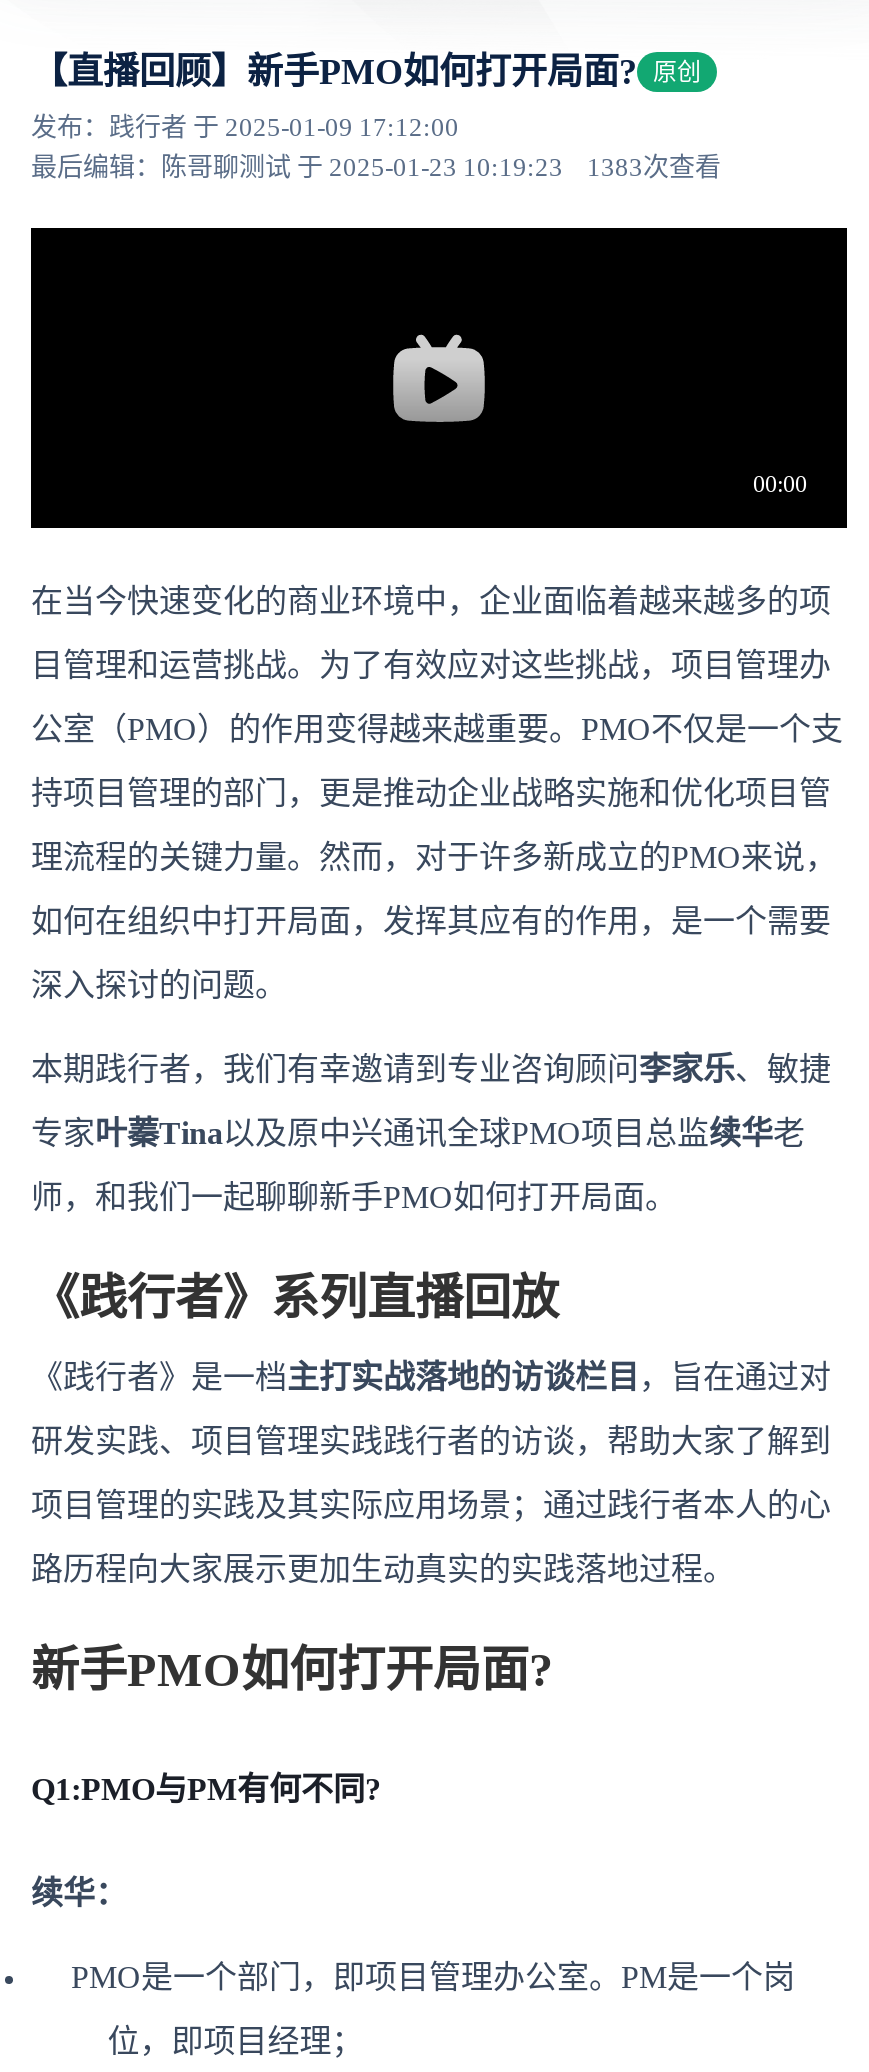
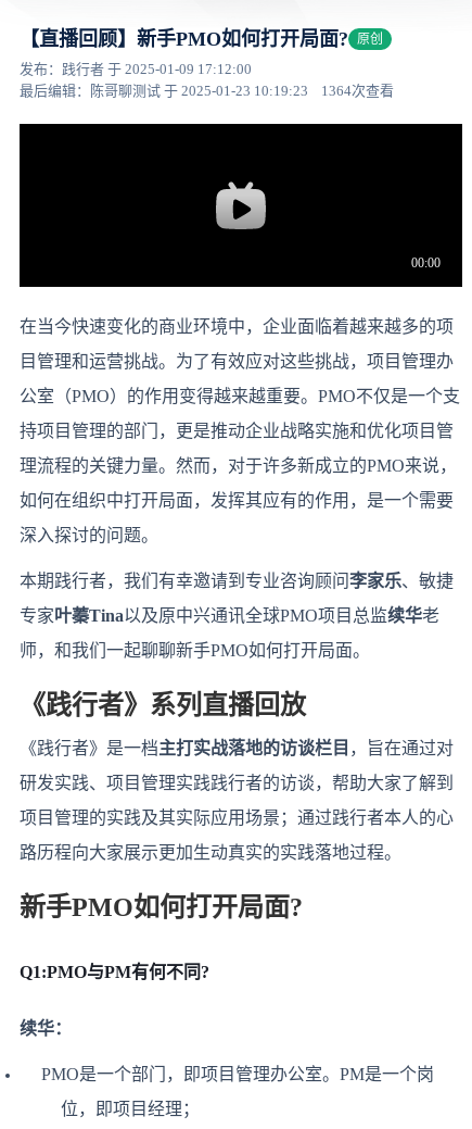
- 最后编辑：陈哥聊测试 于 2025-01-23 10:19:23 1383次查看
+ 最后编辑：陈哥聊测试 于 2025-01-23 10:19:23 1364次查看
